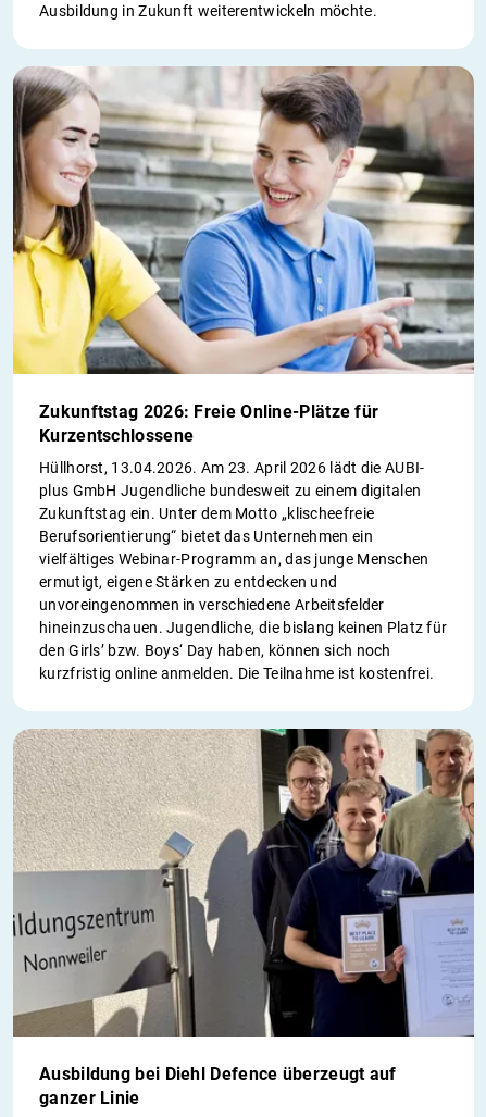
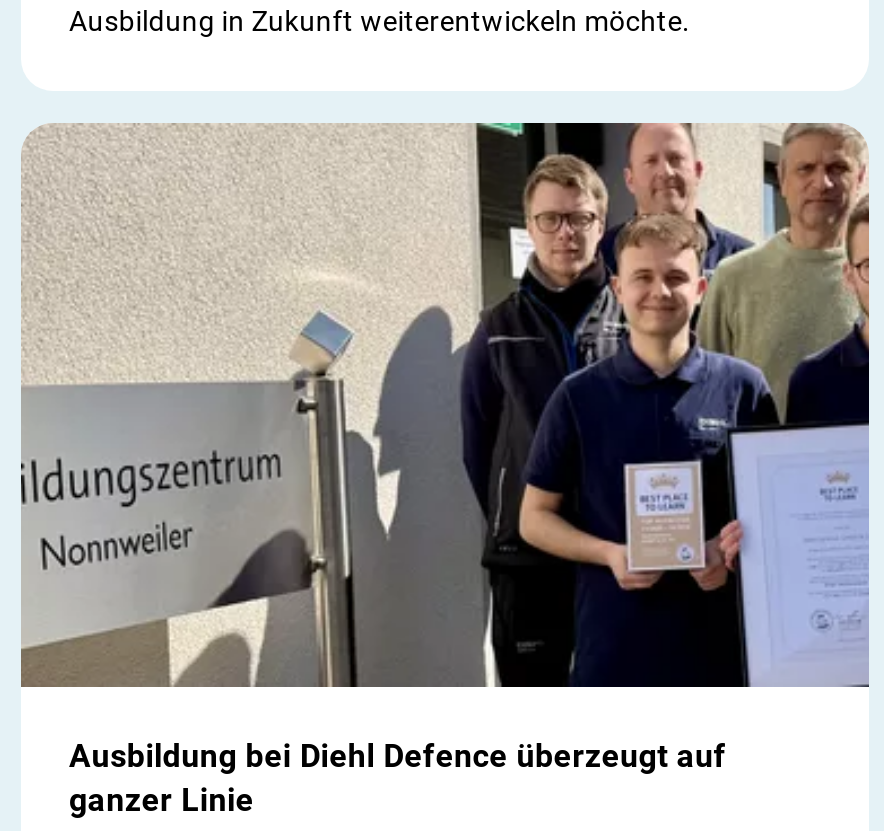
- [image]
- Zukunftstag 2026: Freie Online-Plätze für
- Kurzentschlossene
- Hüllhorst, 13.04.2026. Am 23. April 2026 lädt die AUBI-
- plus GmbH Jugendliche bundesweit zu einem digitalen
- Zukunftstag ein. Unter dem Motto „klischeefreie
- Berufsorientierung“ bietet das Unternehmen ein
- vielfältiges Webinar-Programm an, das junge Menschen
- ermutigt, eigene Stärken zu entdecken und
- unvoreingenommen in verschiedene Arbeitsfelder
- hineinzuschauen. Jugendliche, die bislang keinen Platz für
- den Girls’ bzw. Boys‘ Day haben, können sich noch
- kurzfristig online anmelden. Die Teilnahme ist kostenfrei.
